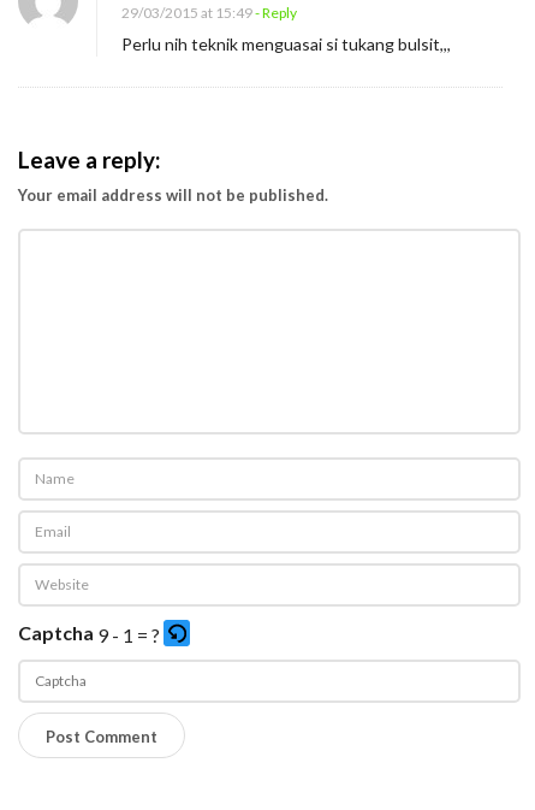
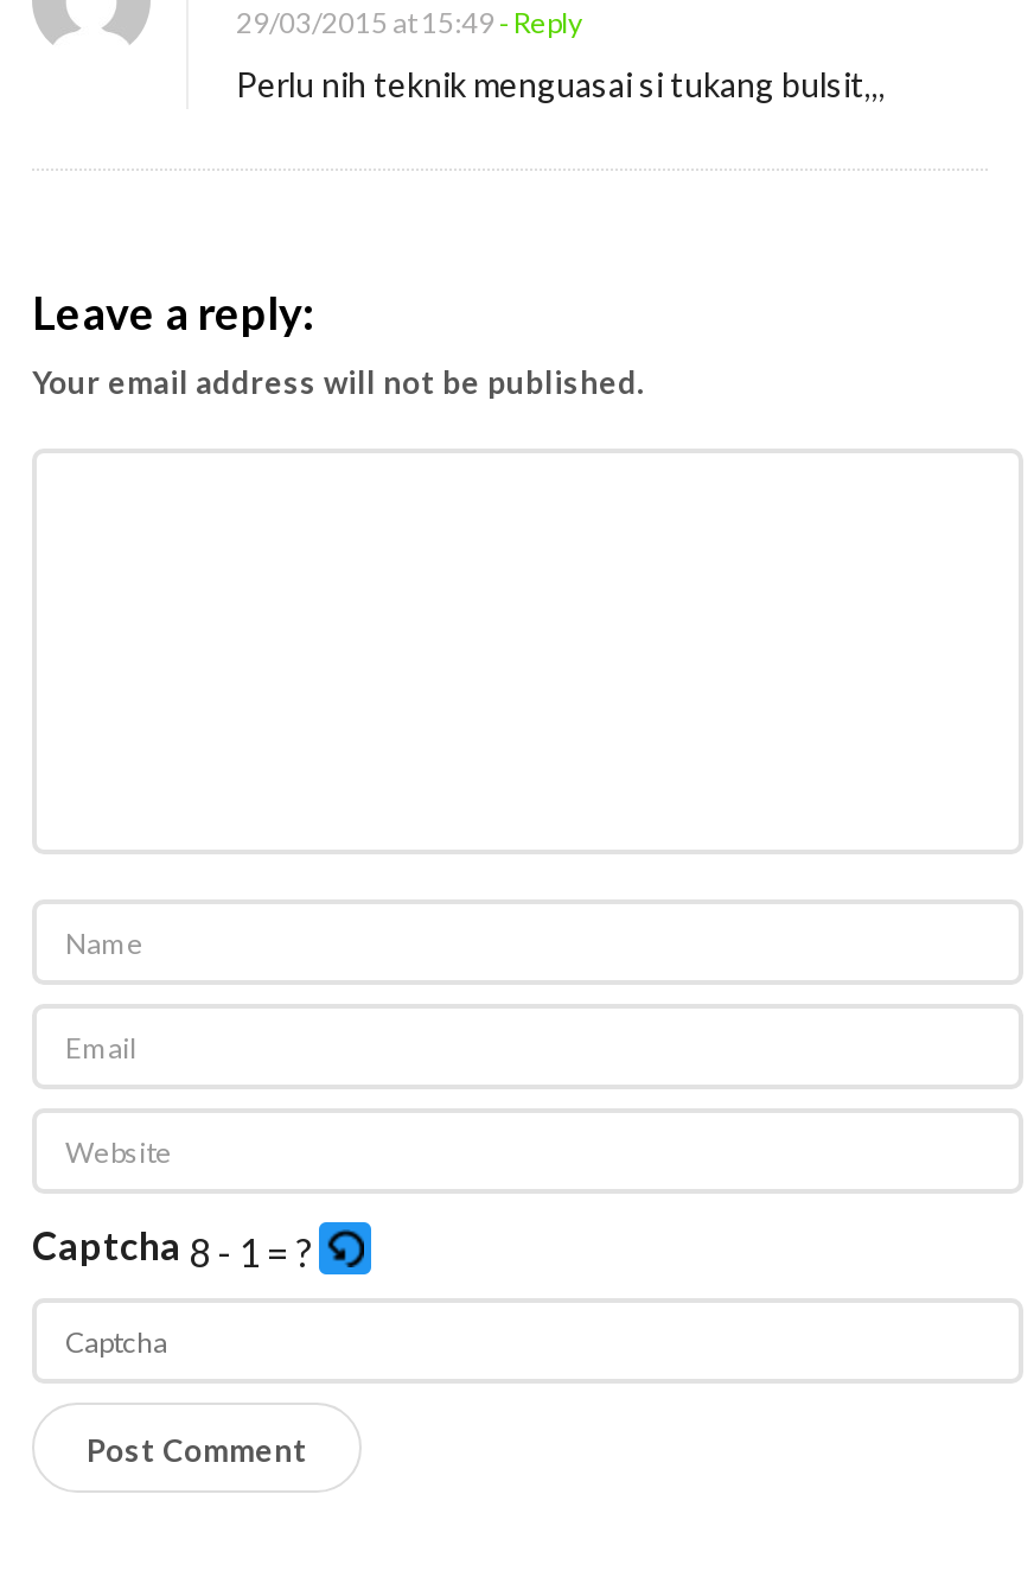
- Captcha 9 - 1 = ?
+ Captcha 8 - 1 = ?
